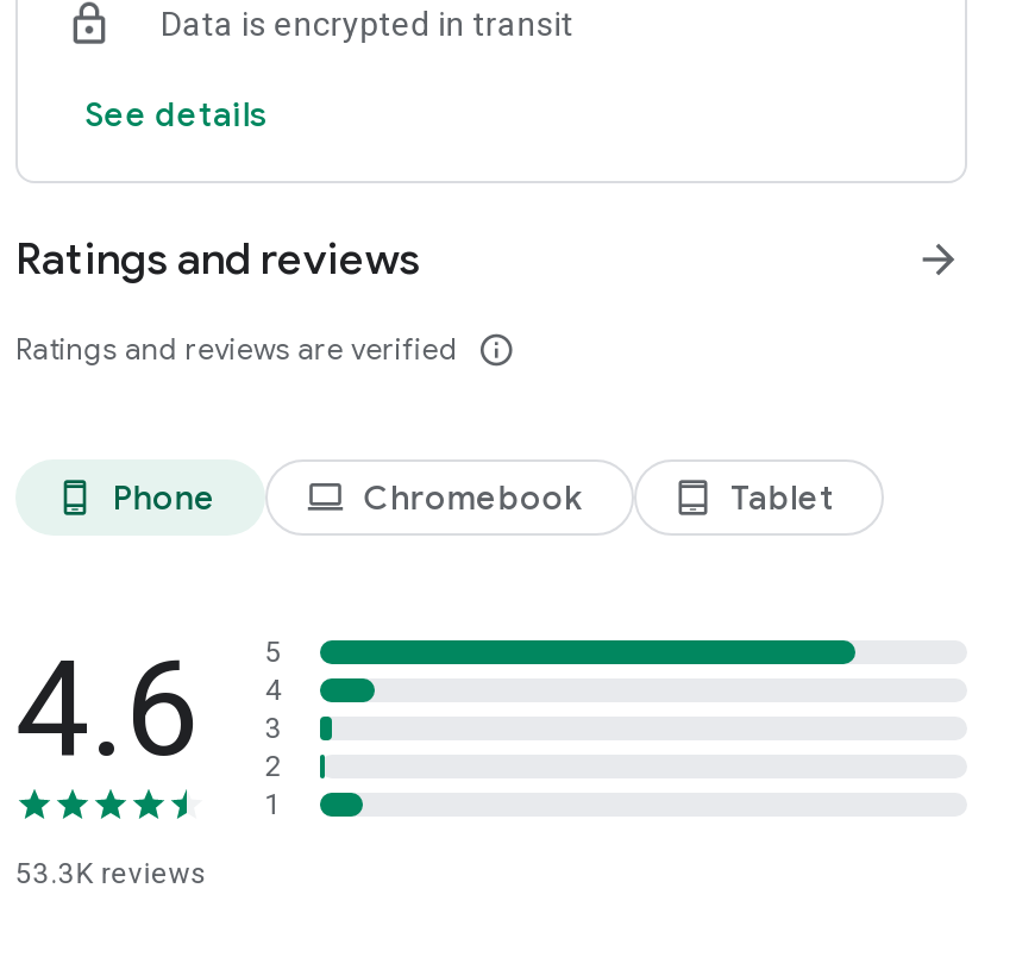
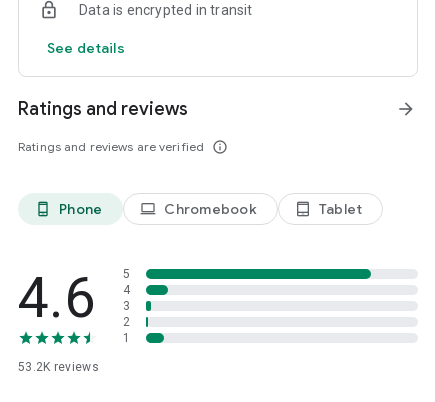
- 53.3K reviews
+ 53.2K reviews
